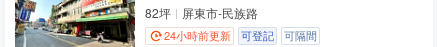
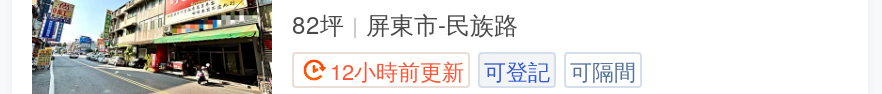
- 24小時前更新 可登記 可隔間
+ 12小時前更新 可登記 可隔間
